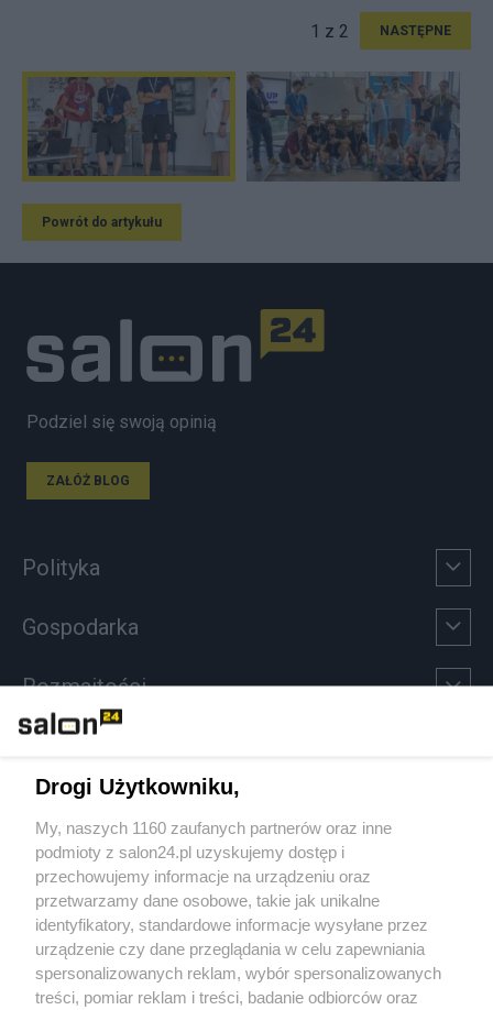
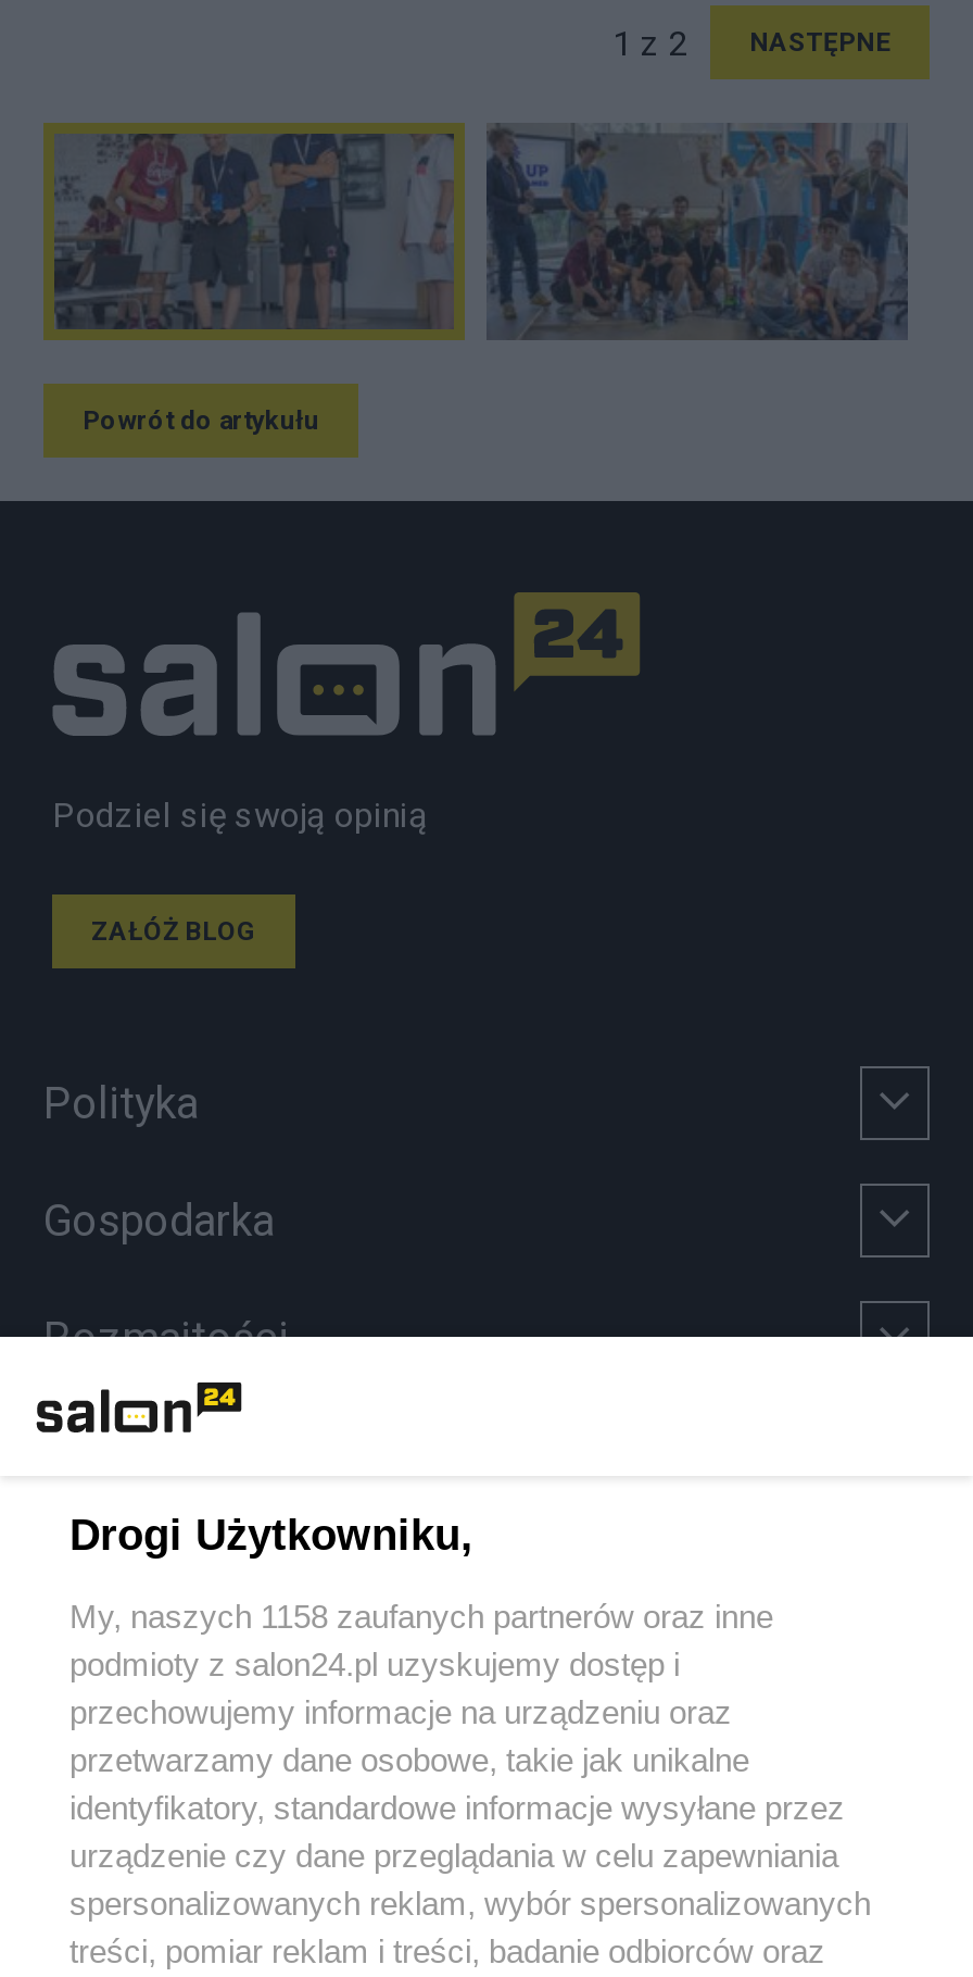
- My, naszych 1160 zaufanych partnerów oraz inne
+ My, naszych 1158 zaufanych partnerów oraz inne
